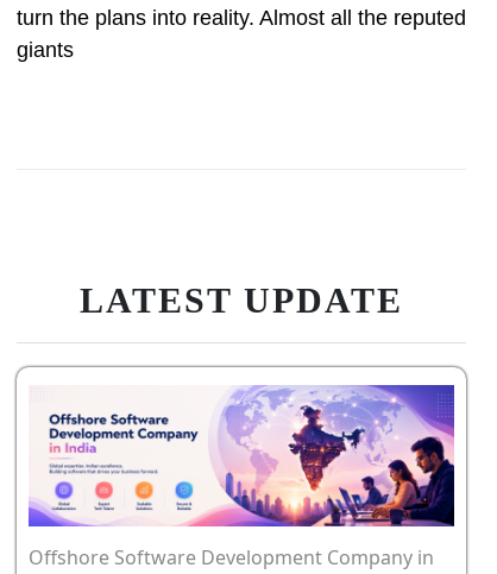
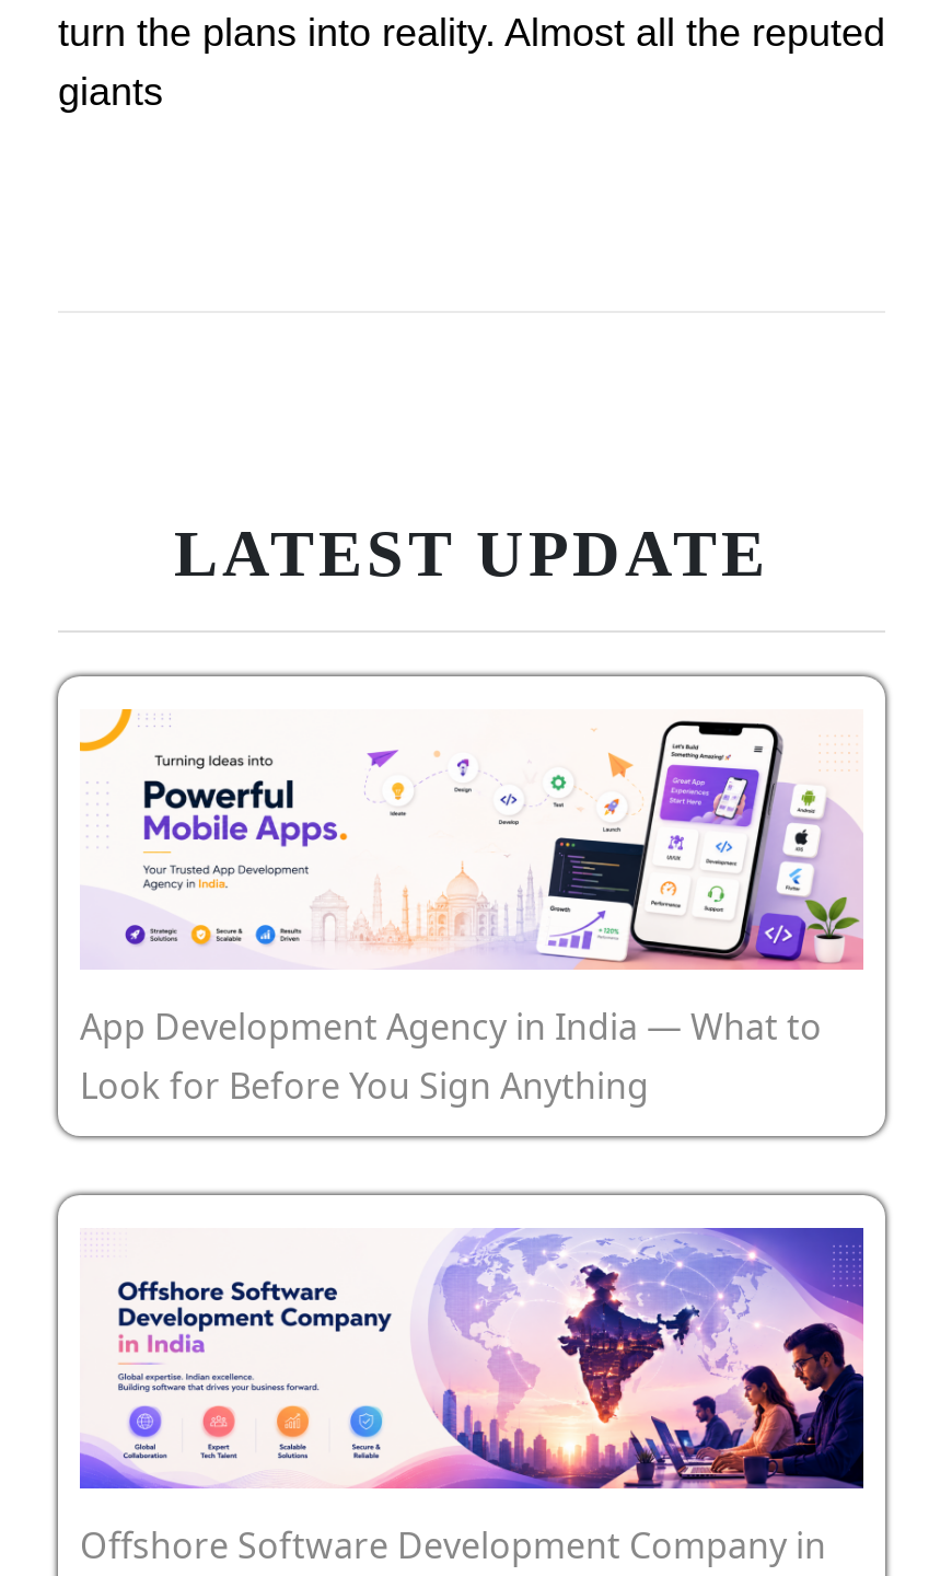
+ [image]
+ App Development Agency in India — What to
+ Look for Before You Sign Anything
